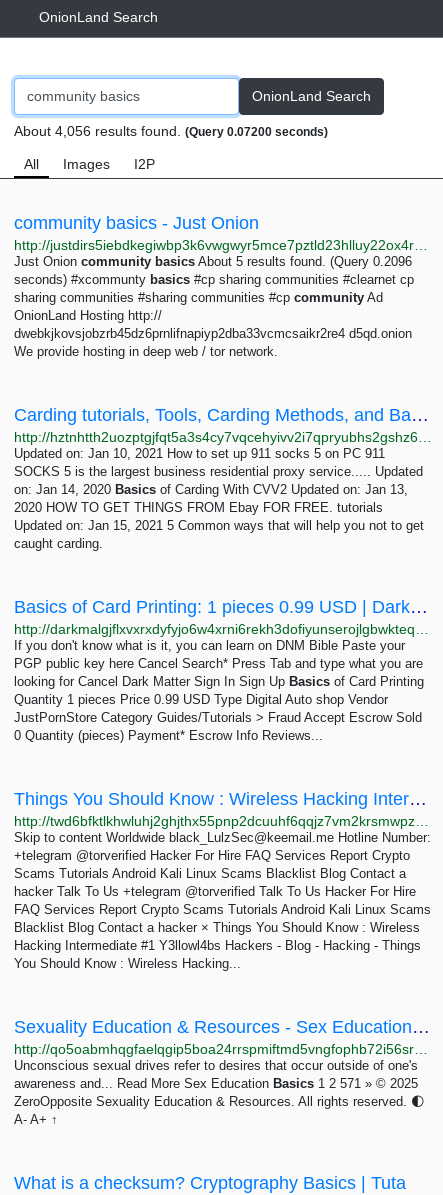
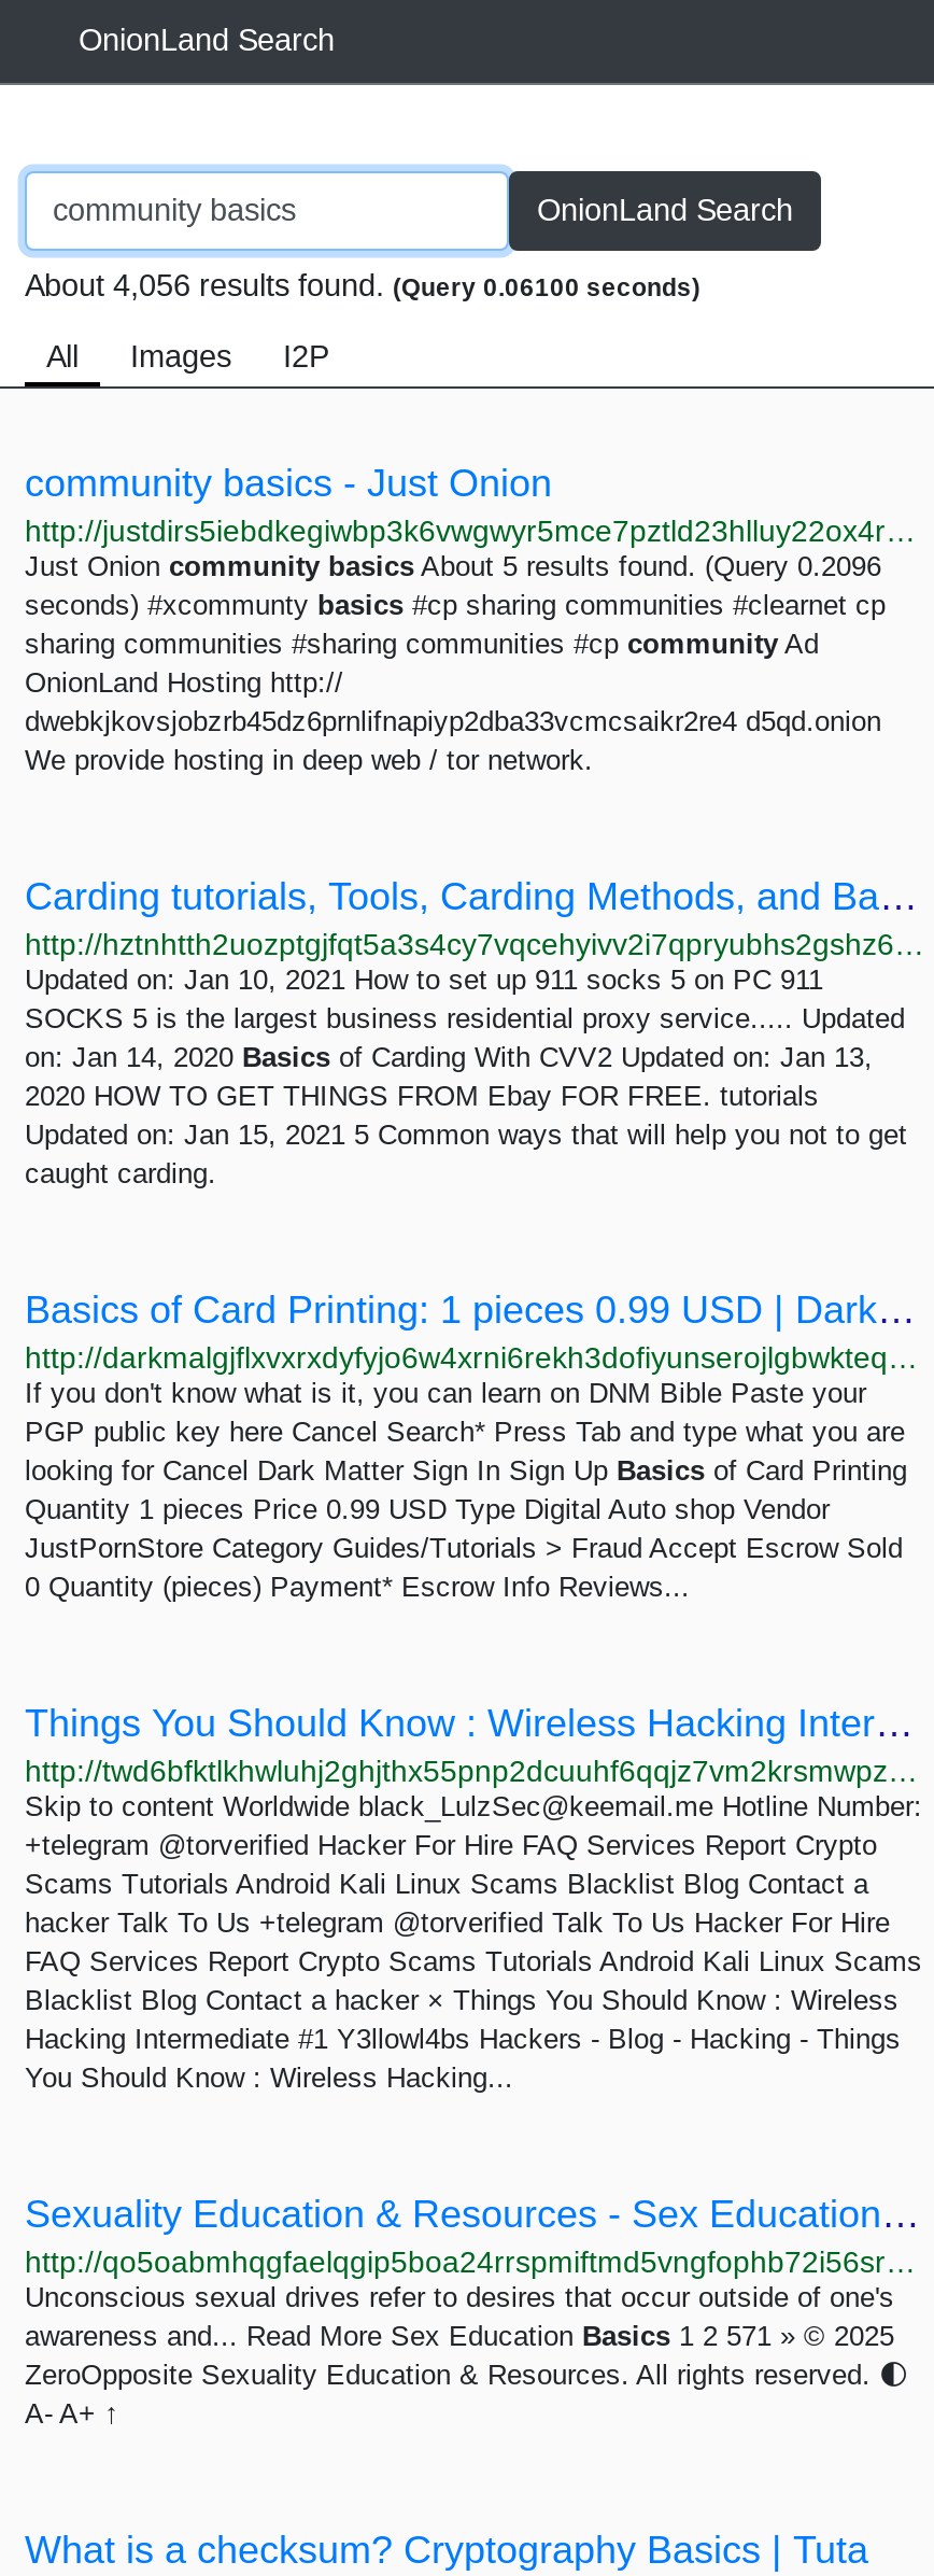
- About 4,056 results found. (Query 0.07200 seconds)
+ About 4,056 results found. (Query 0.06100 seconds)
